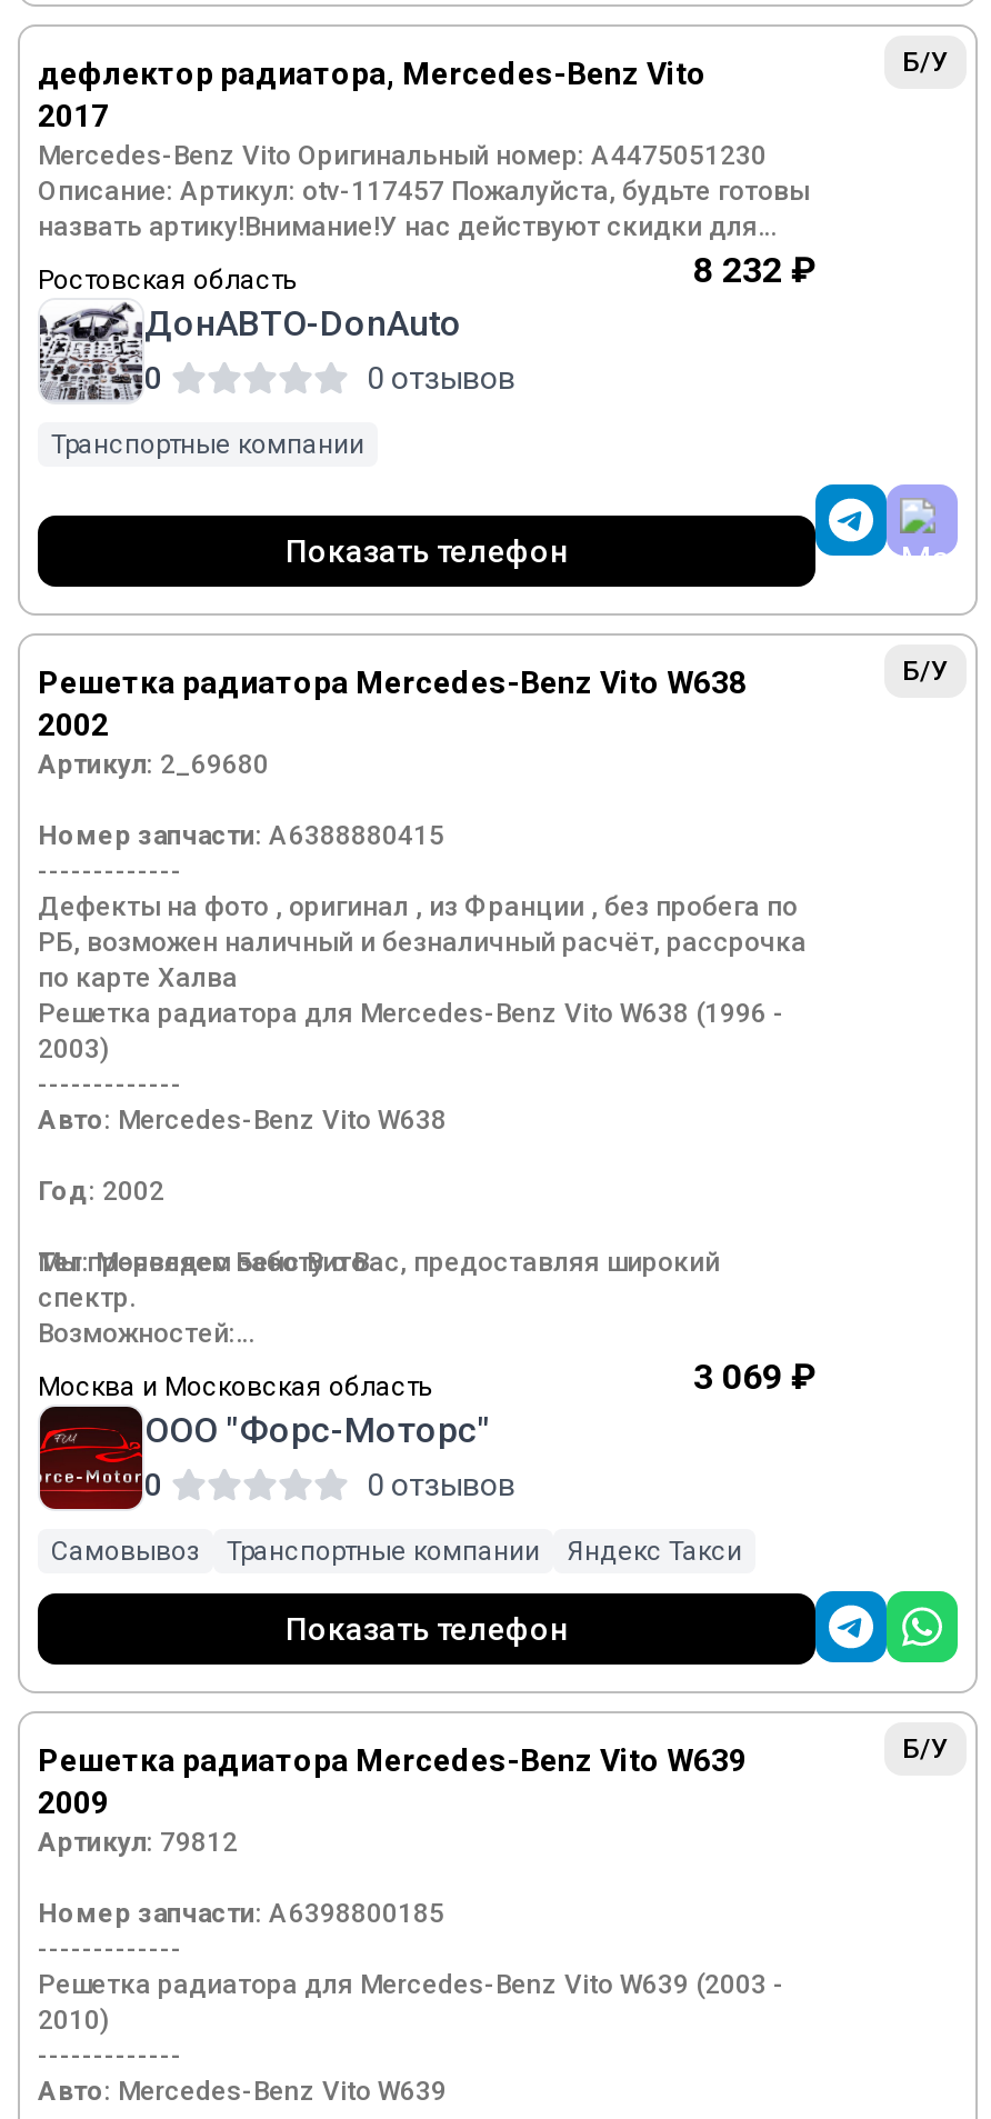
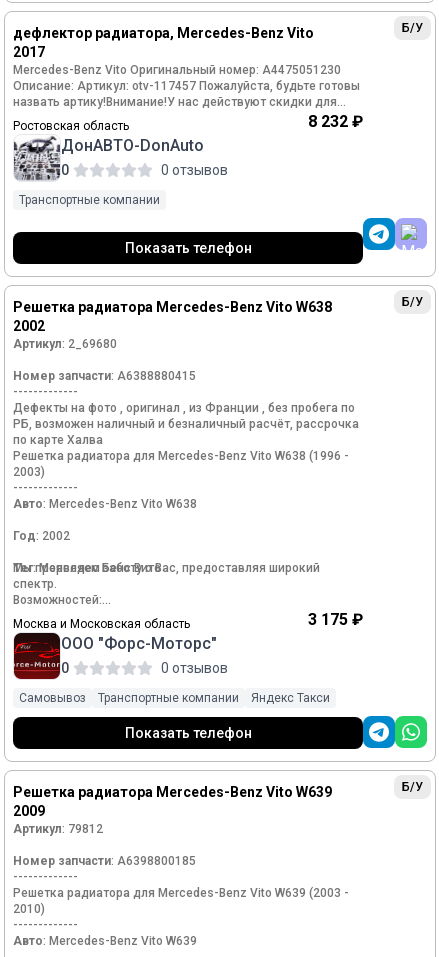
- 3 069 ₽
+ 3 175 ₽
